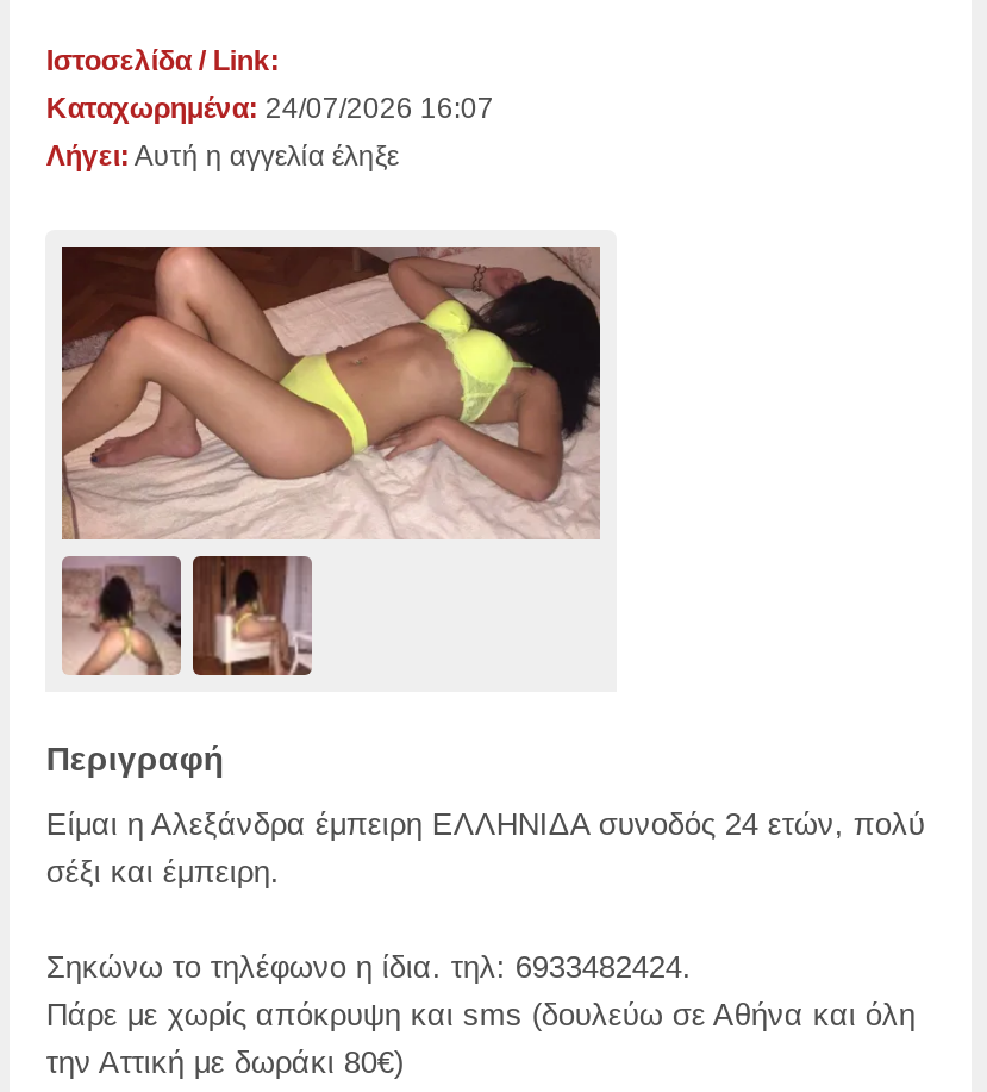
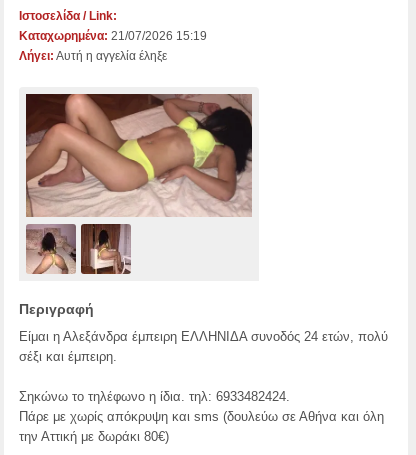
- Καταχωρημένα: 24/07/2026 16:07
+ Καταχωρημένα: 21/07/2026 15:19
